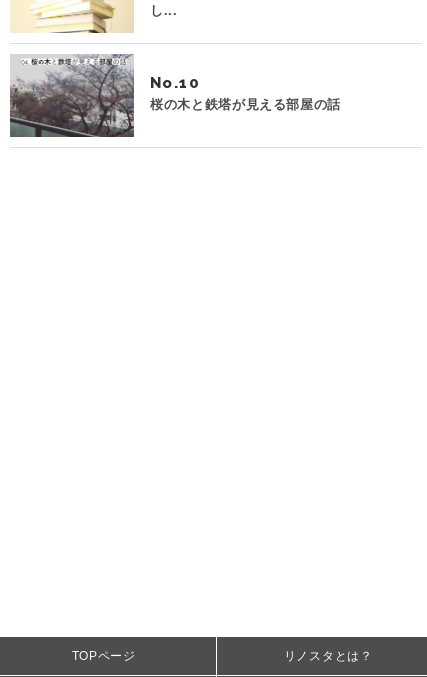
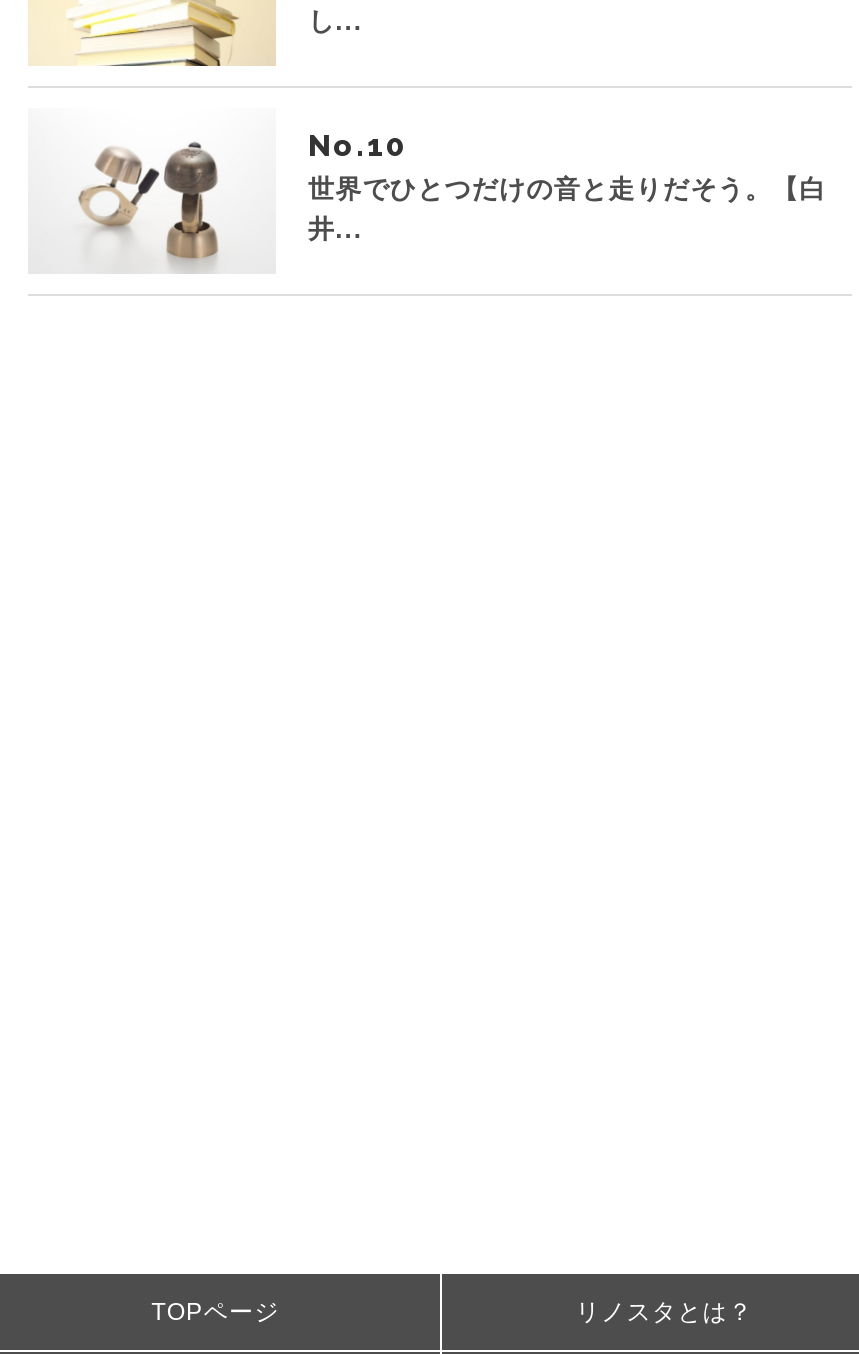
- [image]
- 桜の木と鉄塔が見える部屋の話
+ [image]
+ 世界でひとつだけの音と走りだそう。【白
+ 井...
